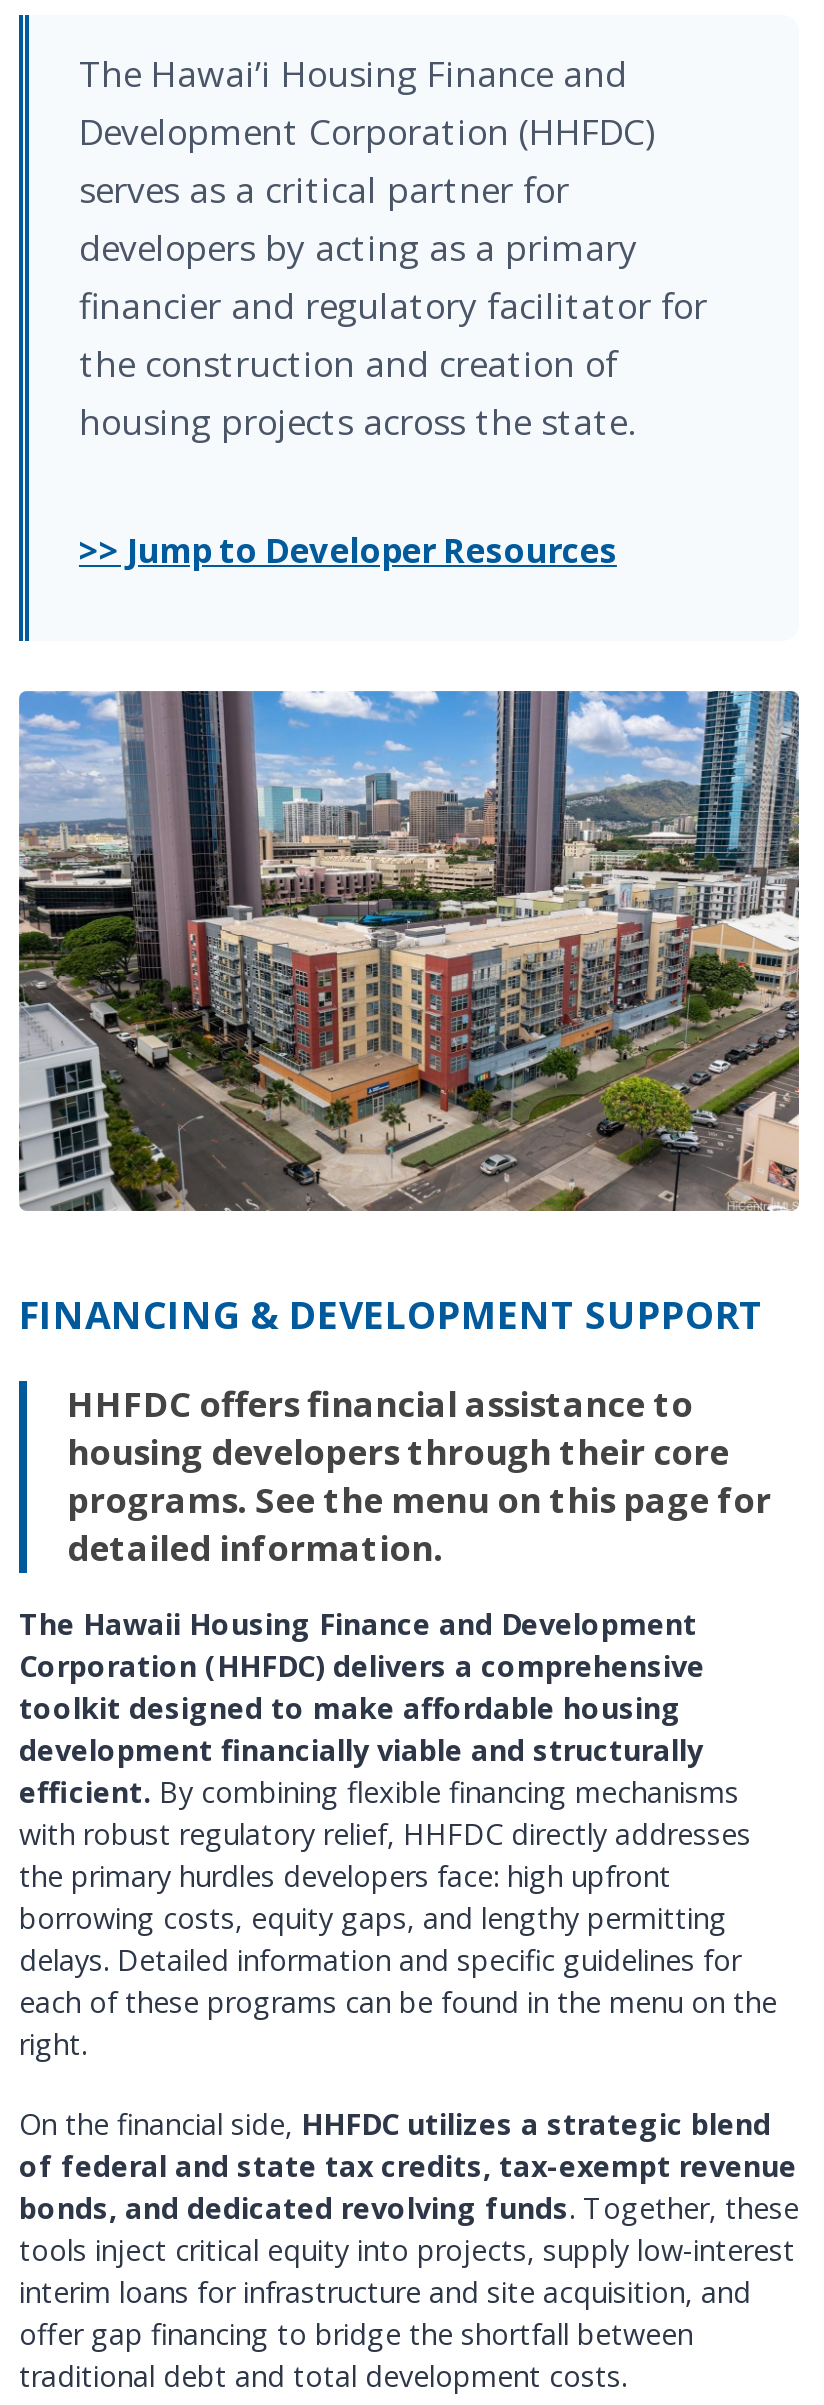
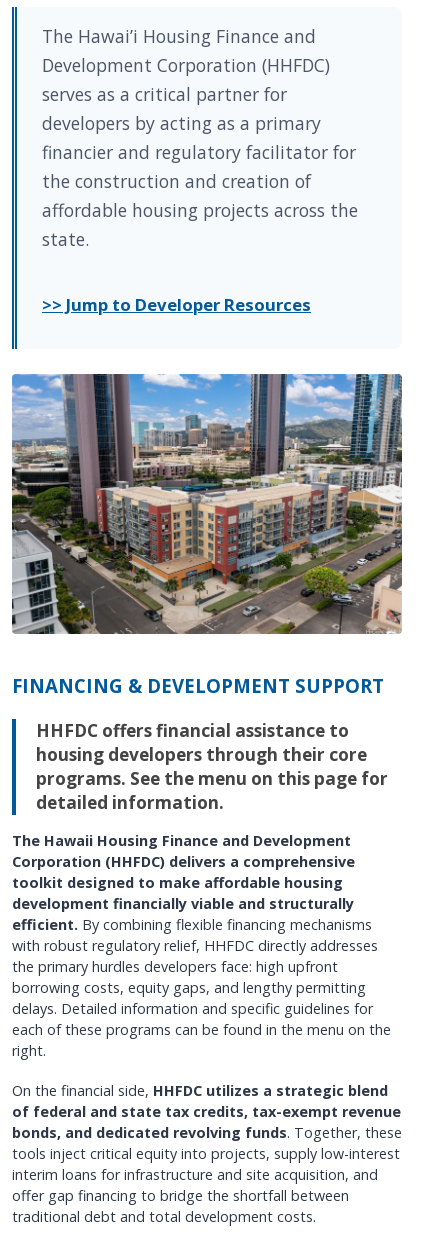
- housing projects across the state.
+ affordable housing projects across the
+ state.
